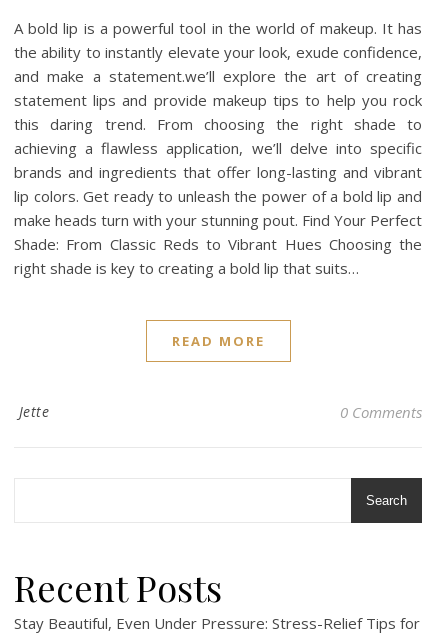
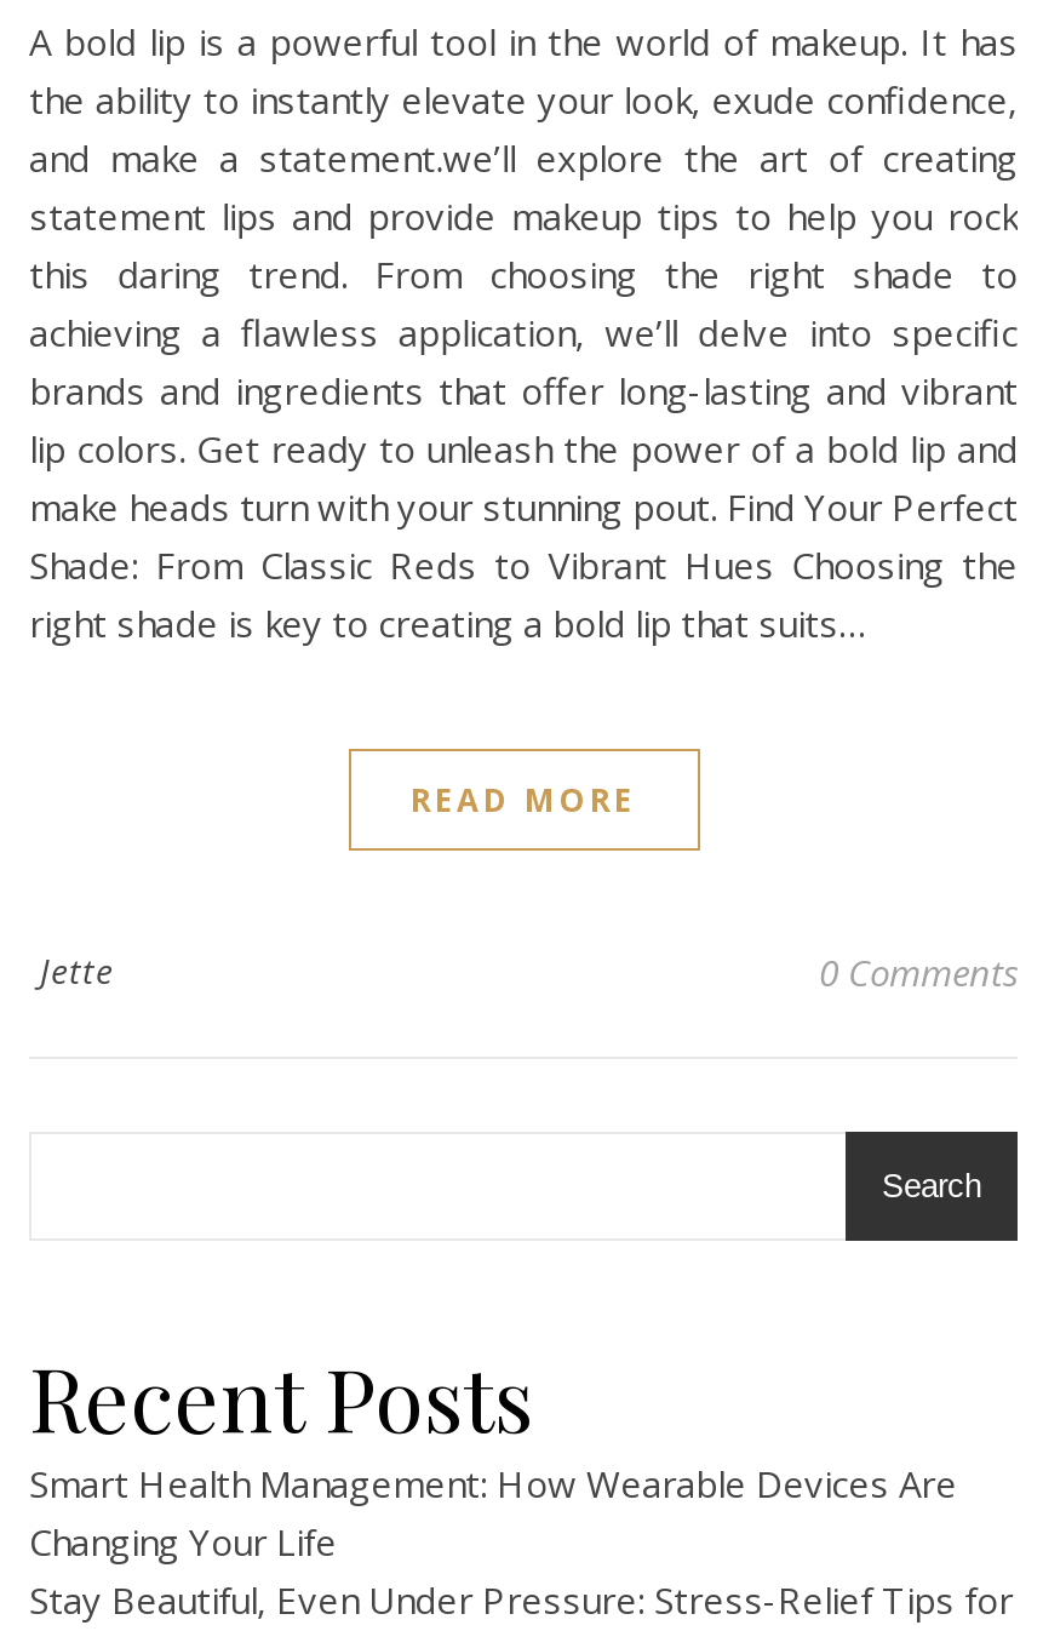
+ Smart Health Management: How Wearable Devices Are
+ Changing Your Life
